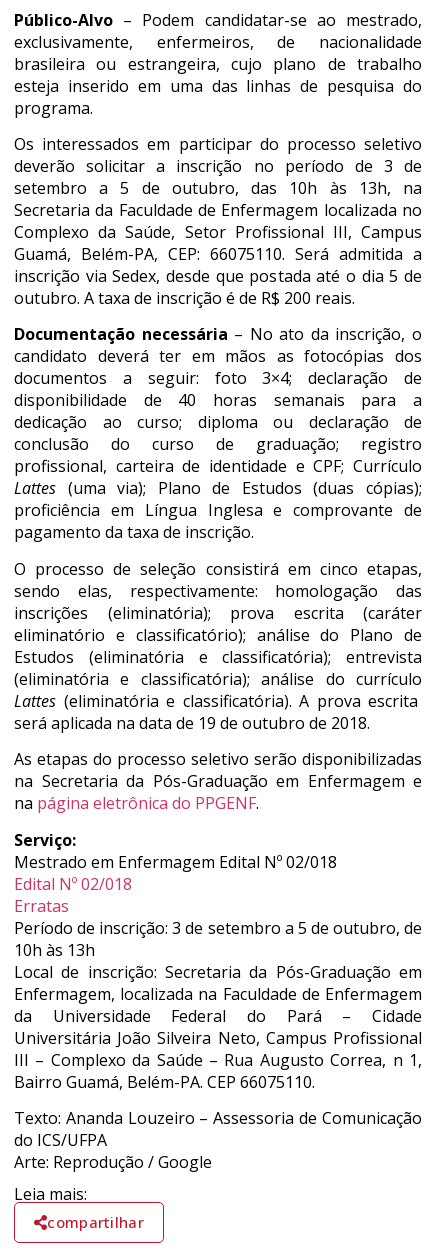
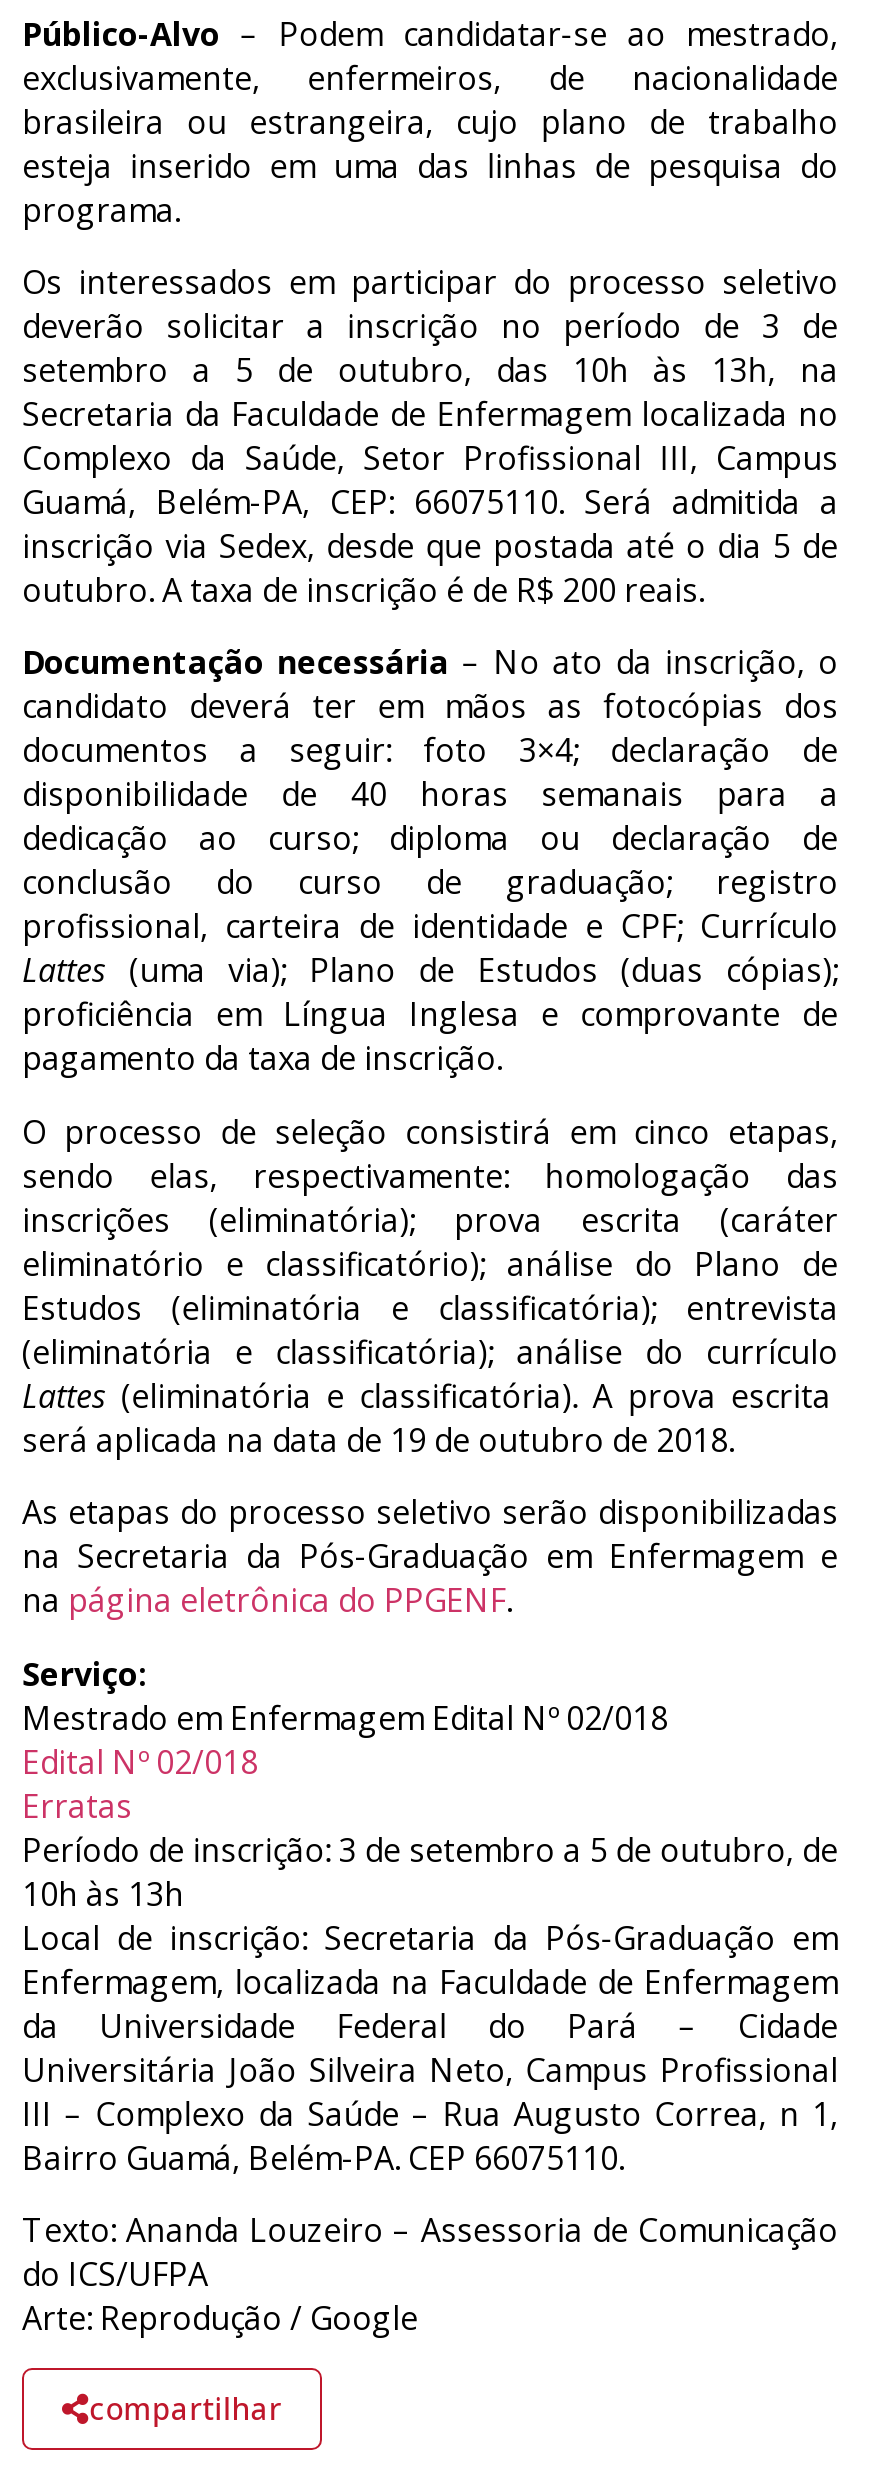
- Leia mais:
